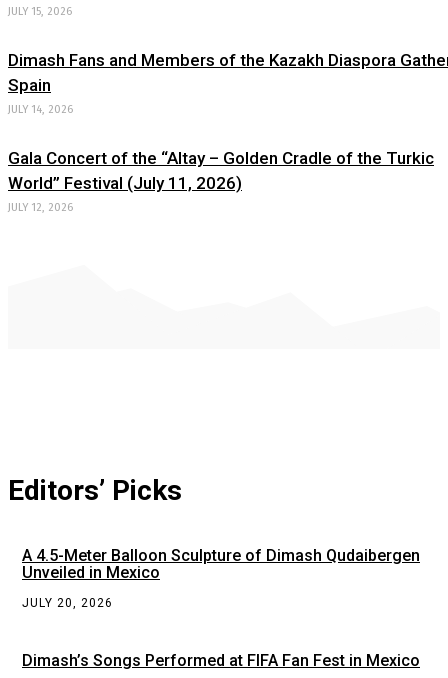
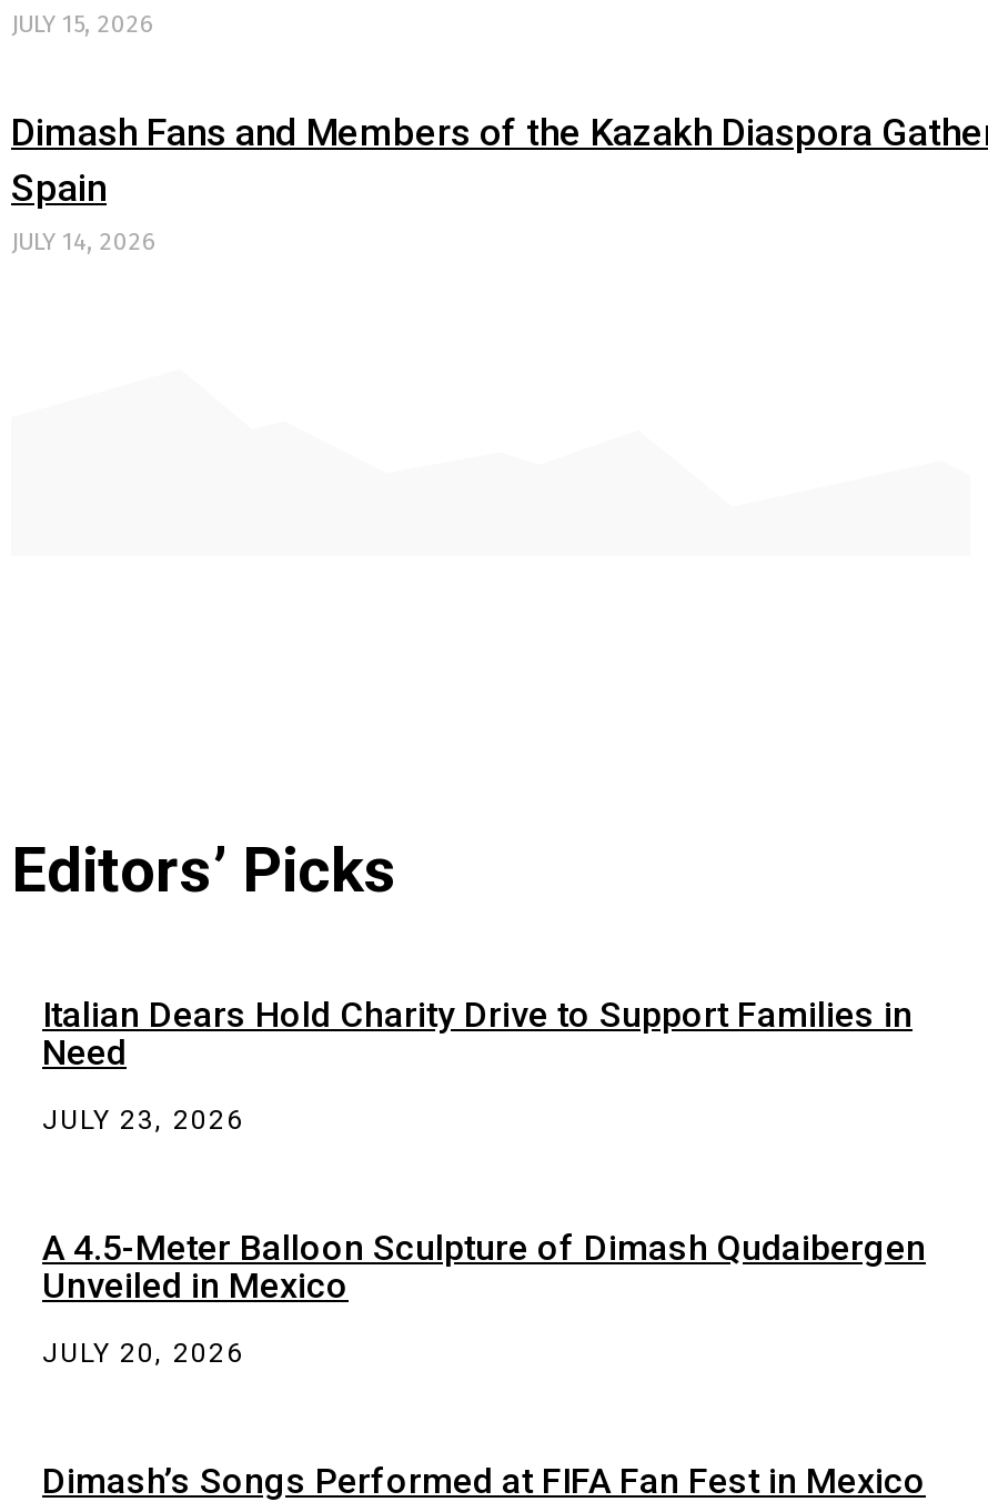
- Gala Concert of the “Altay – Golden Cradle of the Turkic
- World” Festival (July 11, 2026)
- JULY 12, 2026

moved up: Editors’ Picks

+ Italian Dears Hold Charity Drive to Support Families in
+ Need
+ JULY 23, 2026
